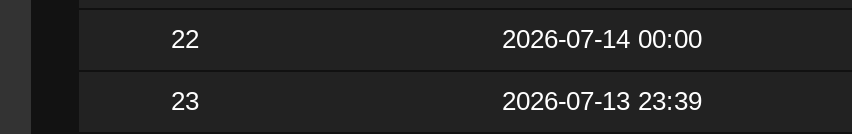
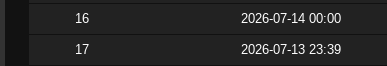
- 22
+ 16

- 23
+ 17
